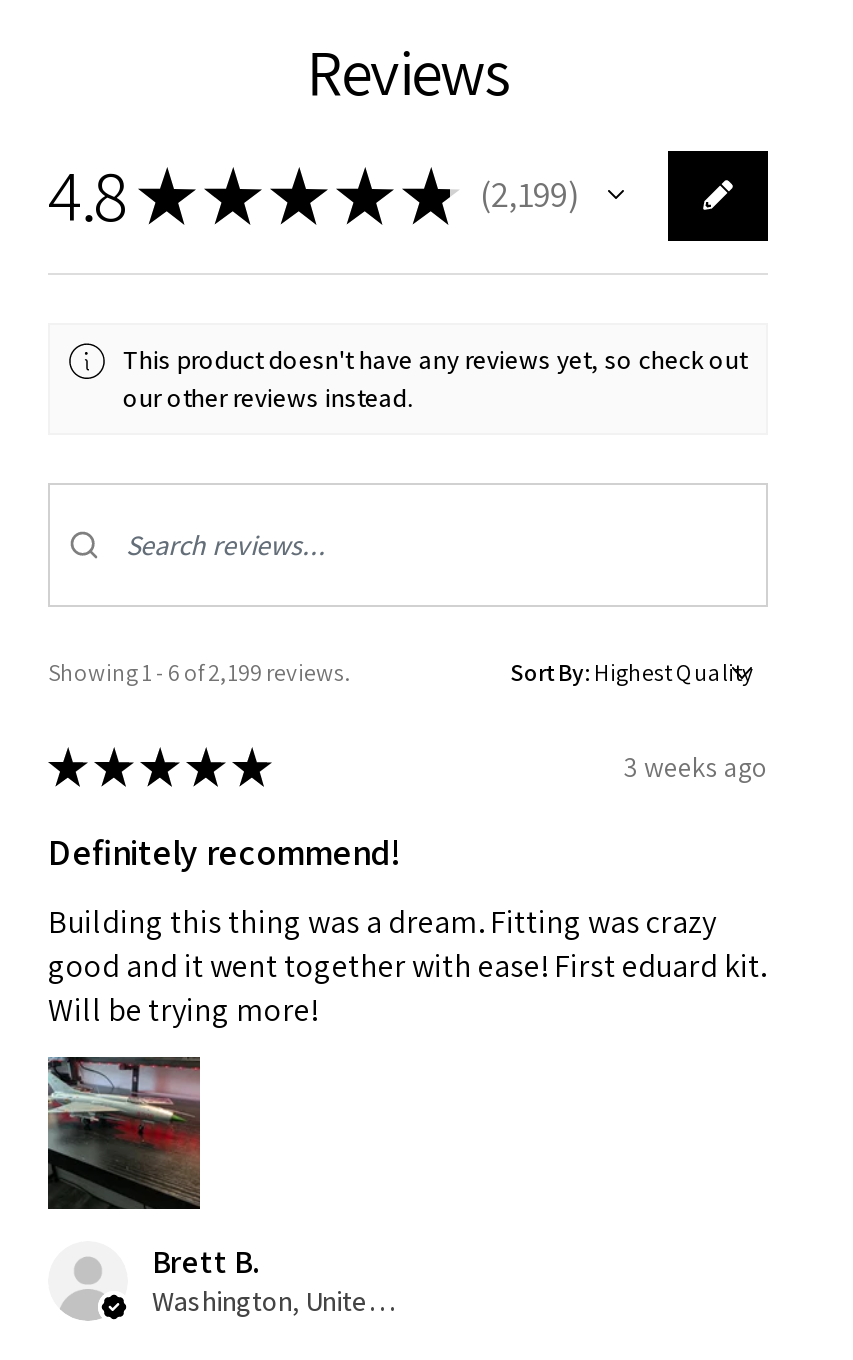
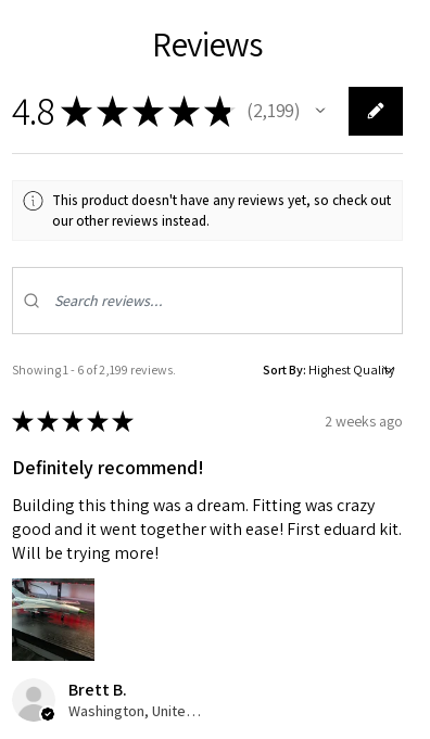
- 3 weeks ago
+ 2 weeks ago
